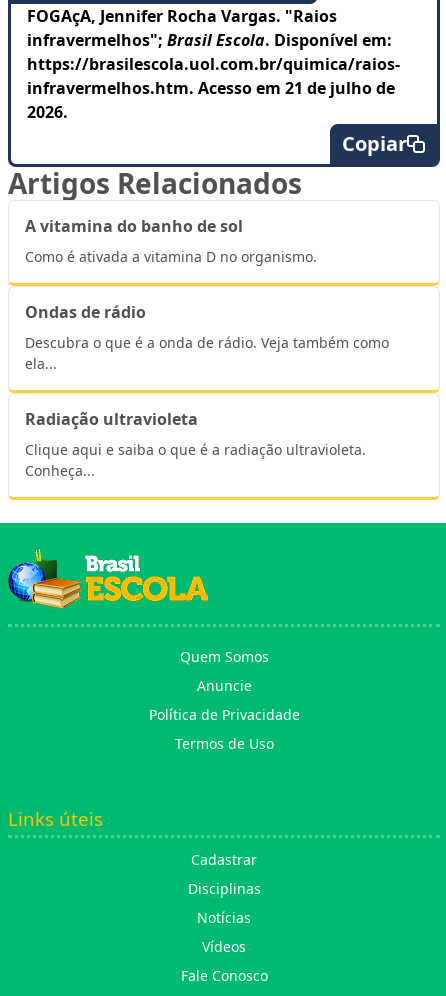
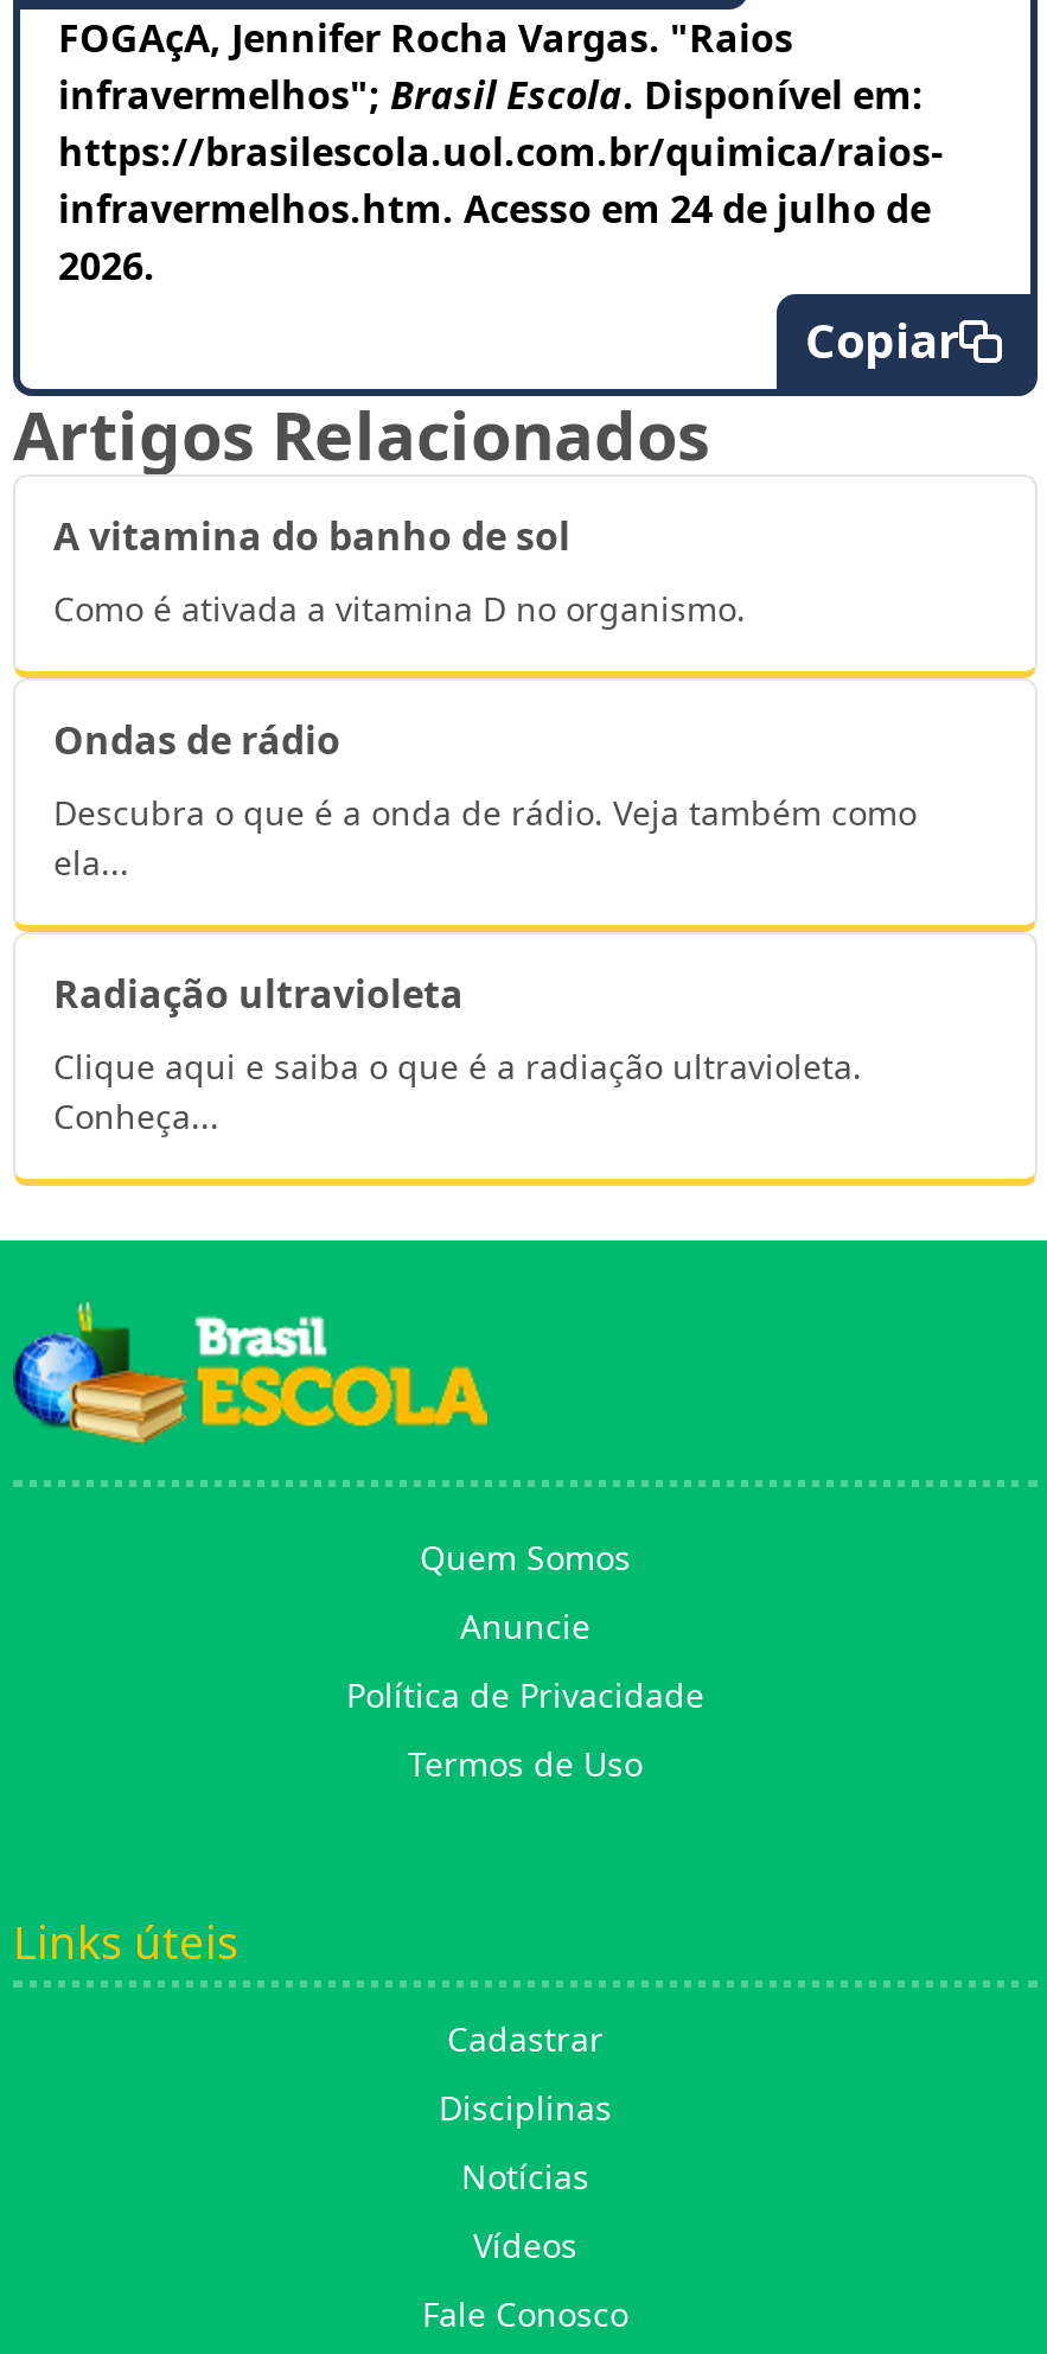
- infravermelhos.htm. Acesso em 21 de julho de
+ infravermelhos.htm. Acesso em 24 de julho de
